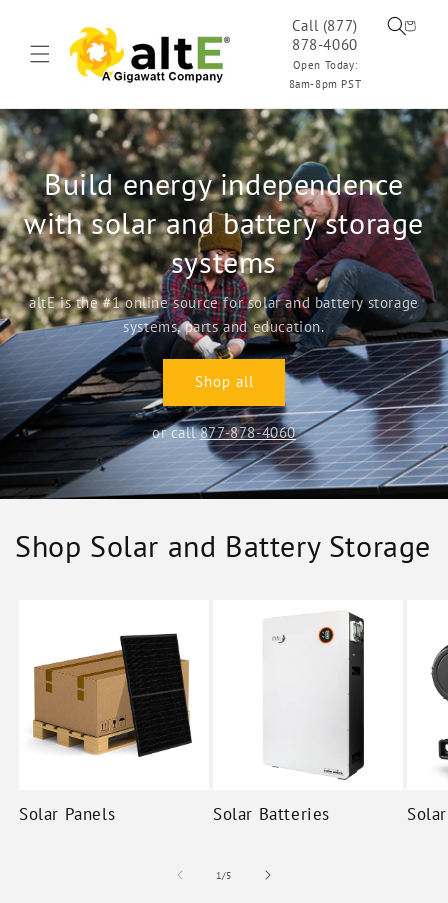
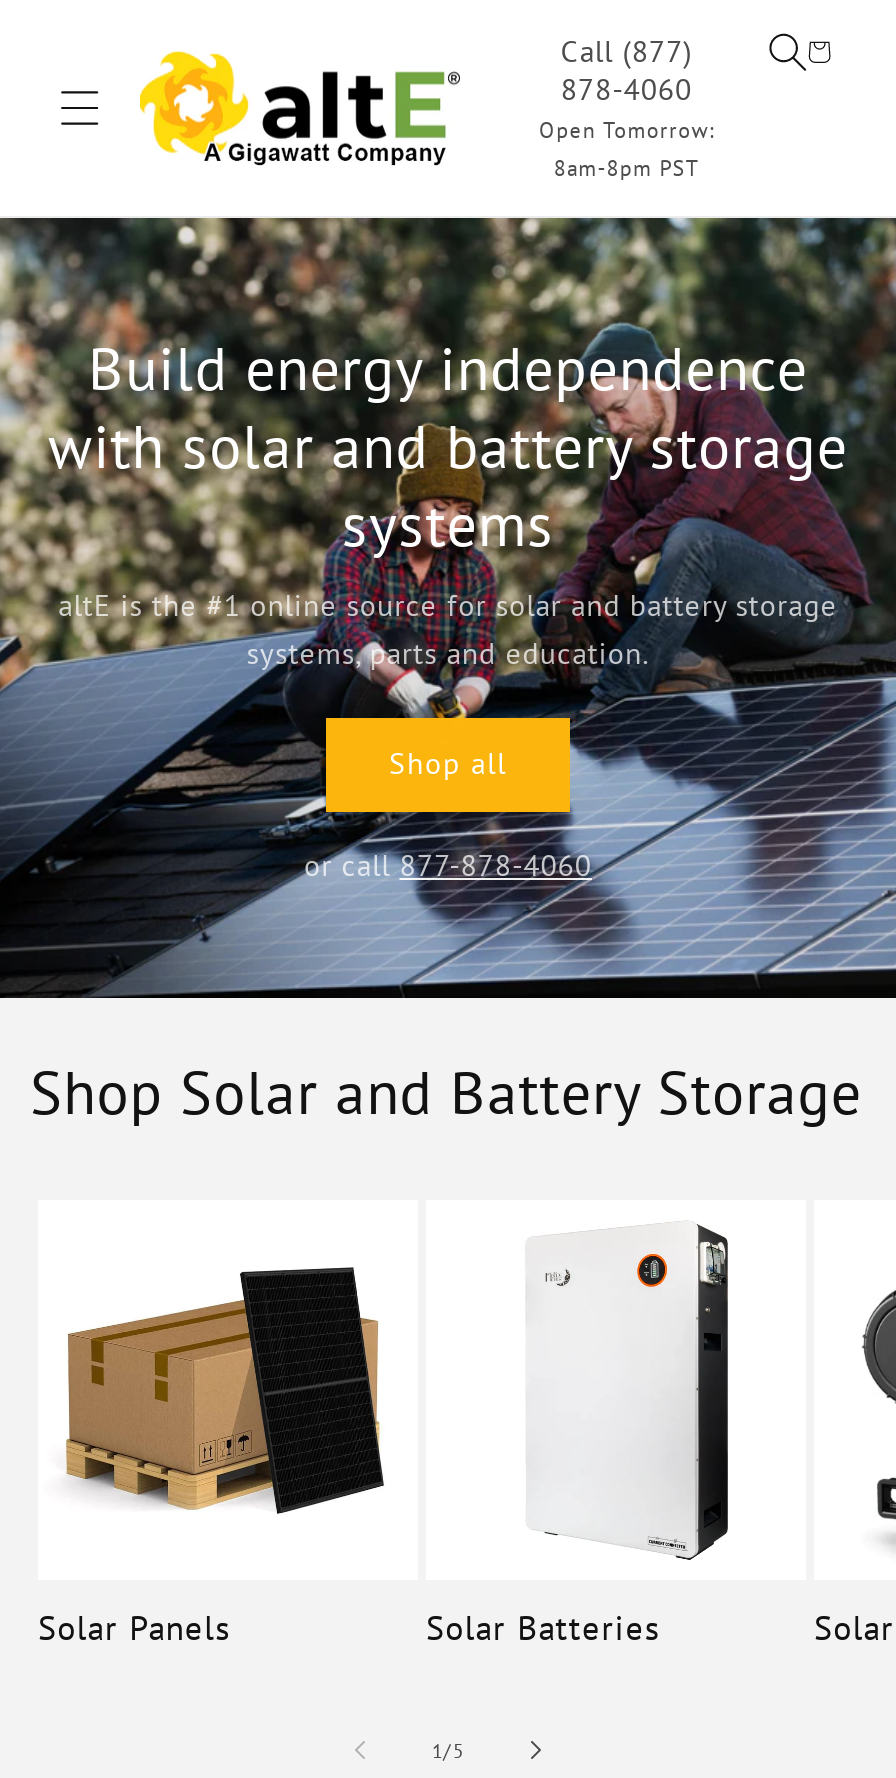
- Open Today:
+ Open Tomorrow:
